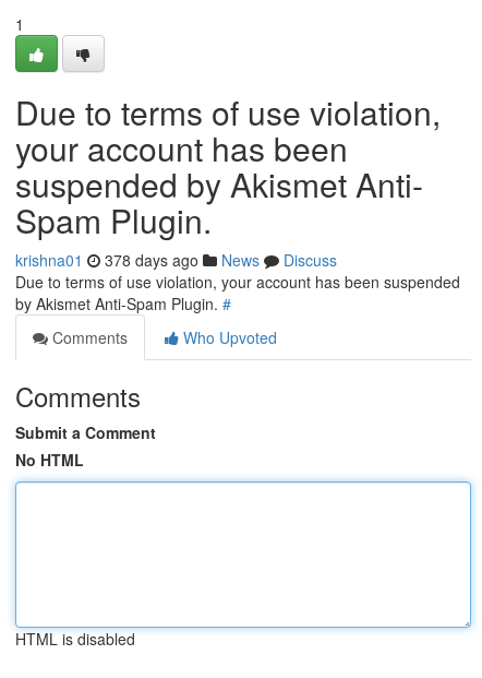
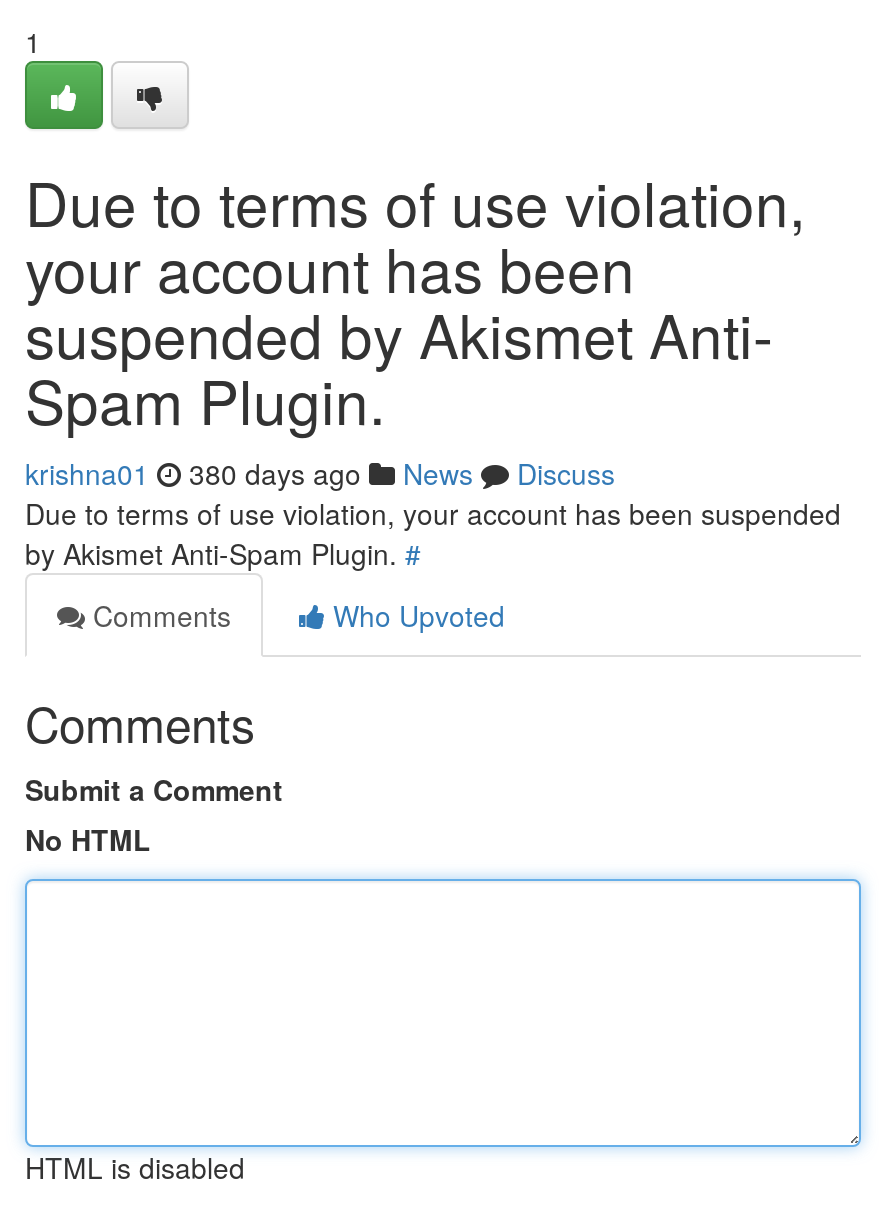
- krishna01 378 days ago News Discuss
+ krishna01 380 days ago News Discuss
